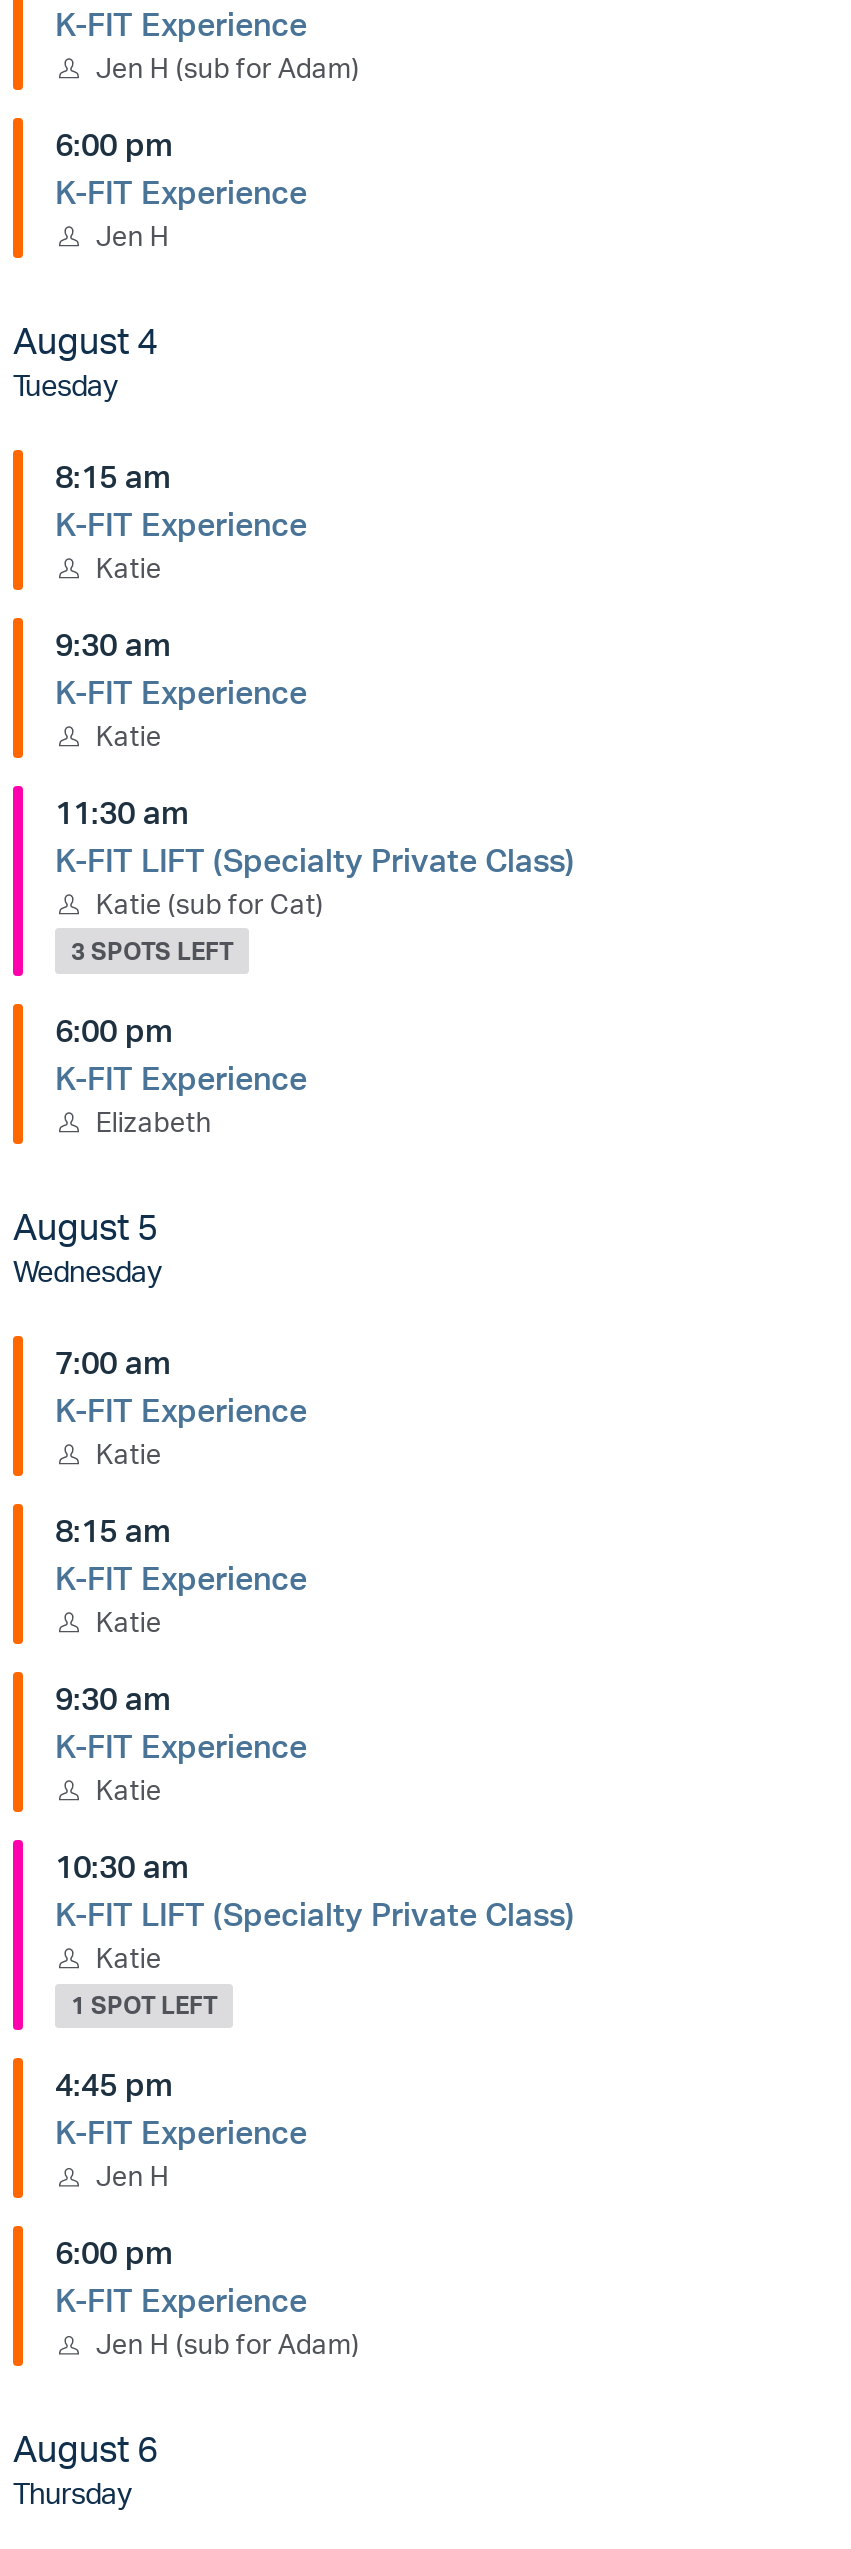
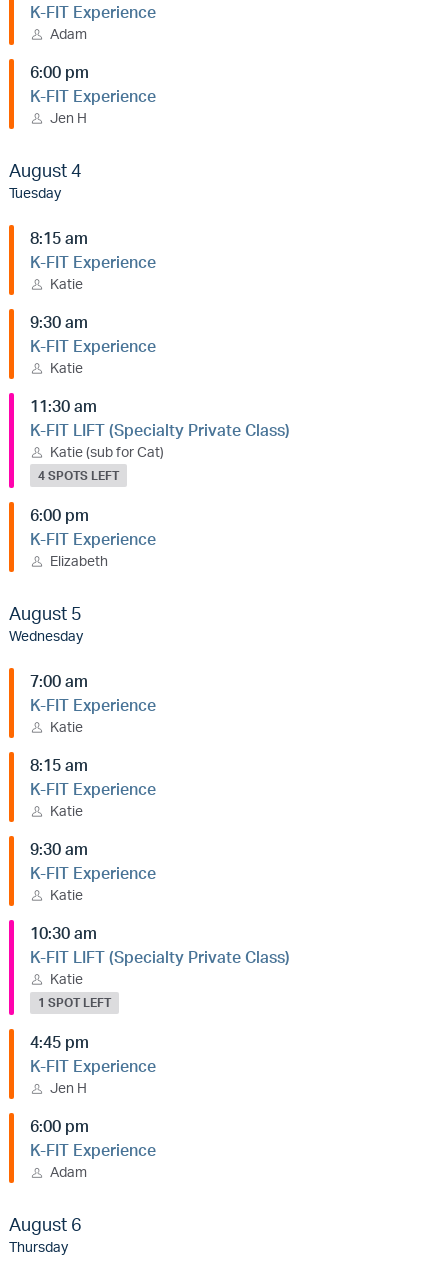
- Jen H (sub for Adam)
+ Adam

- 3 SPOTS LEFT
+ 4 SPOTS LEFT

- Jen H (sub for Adam)
+ Adam
